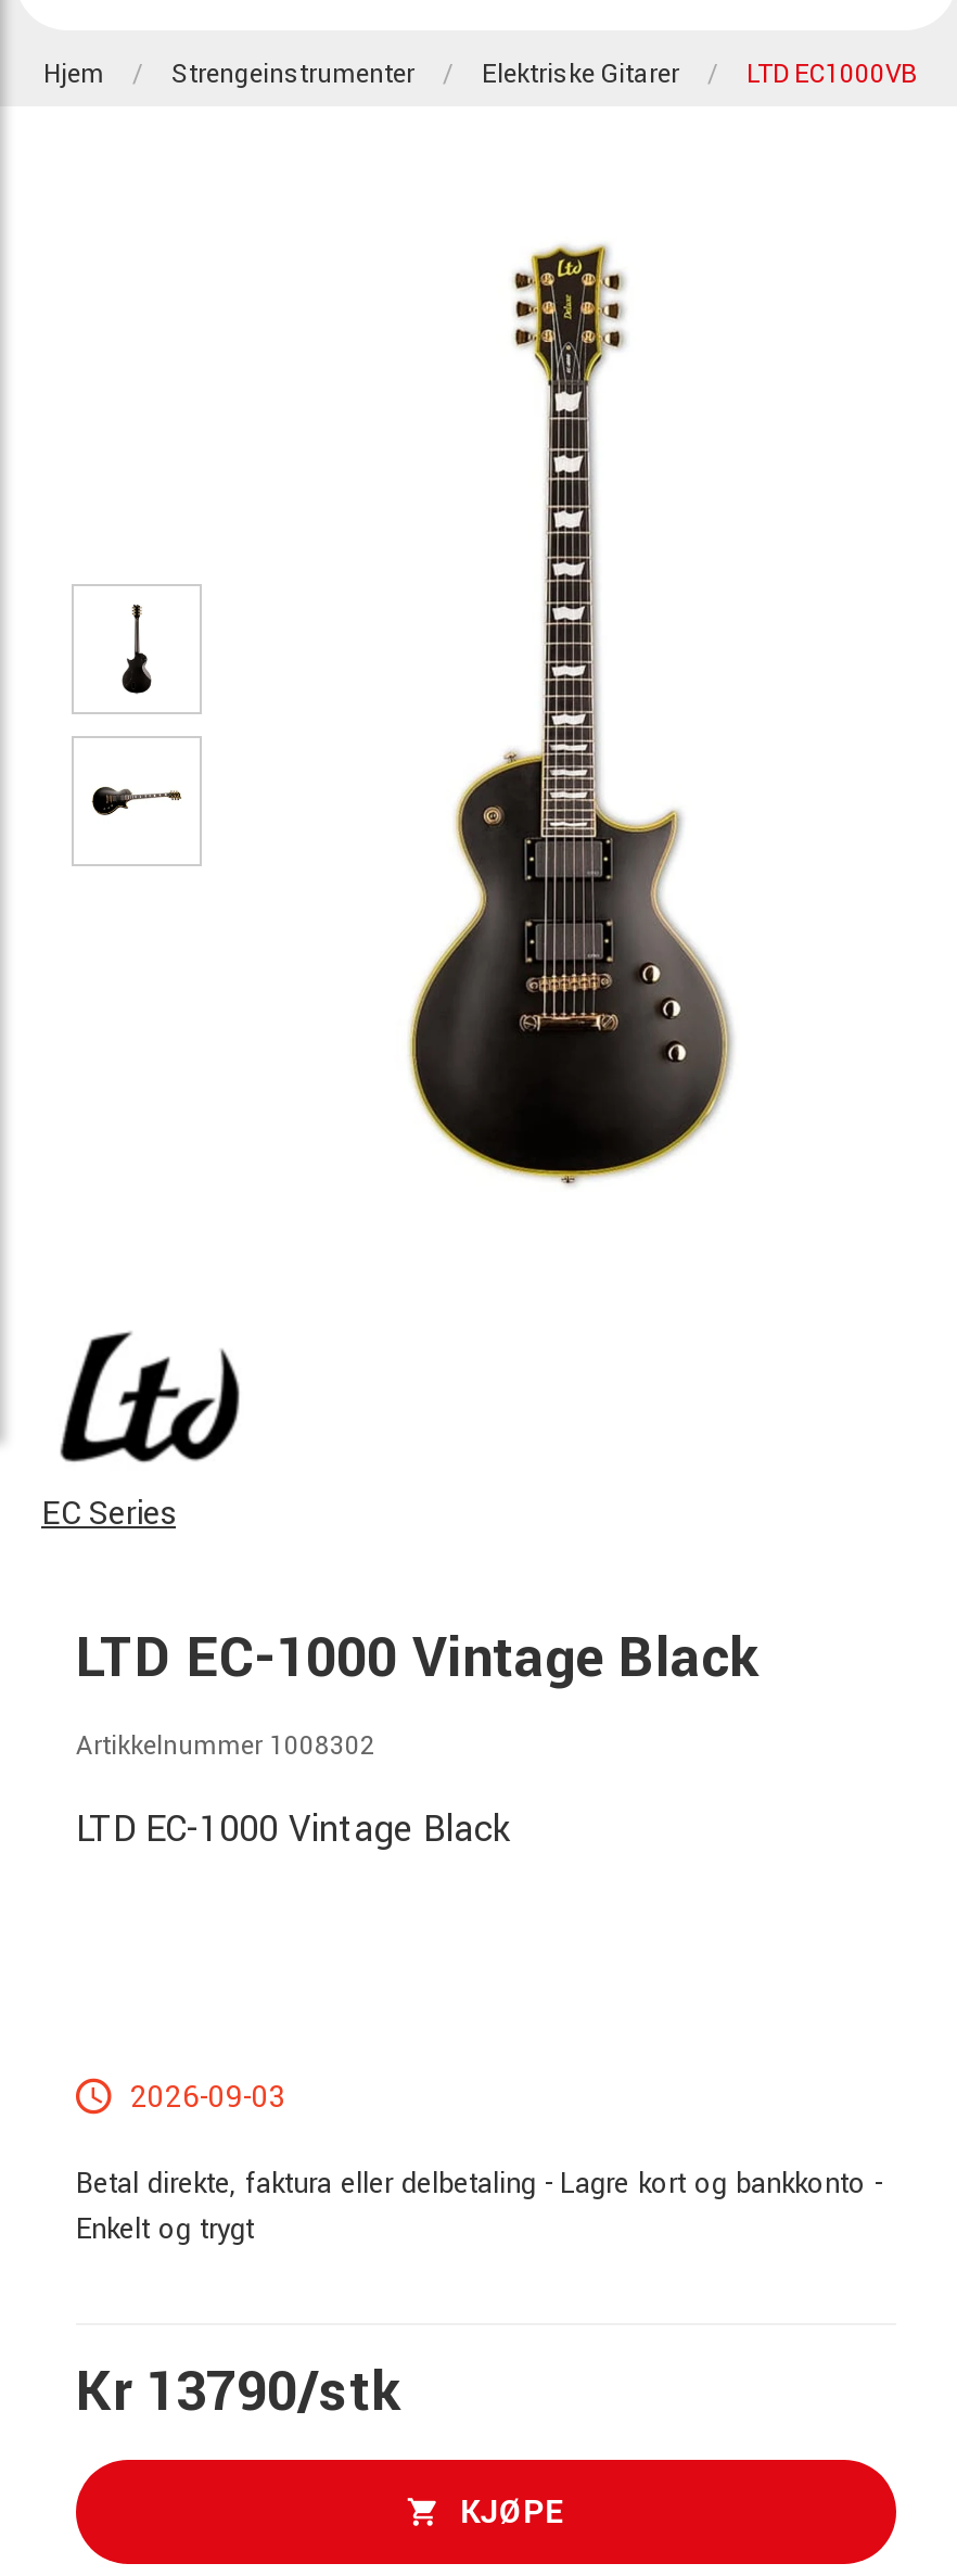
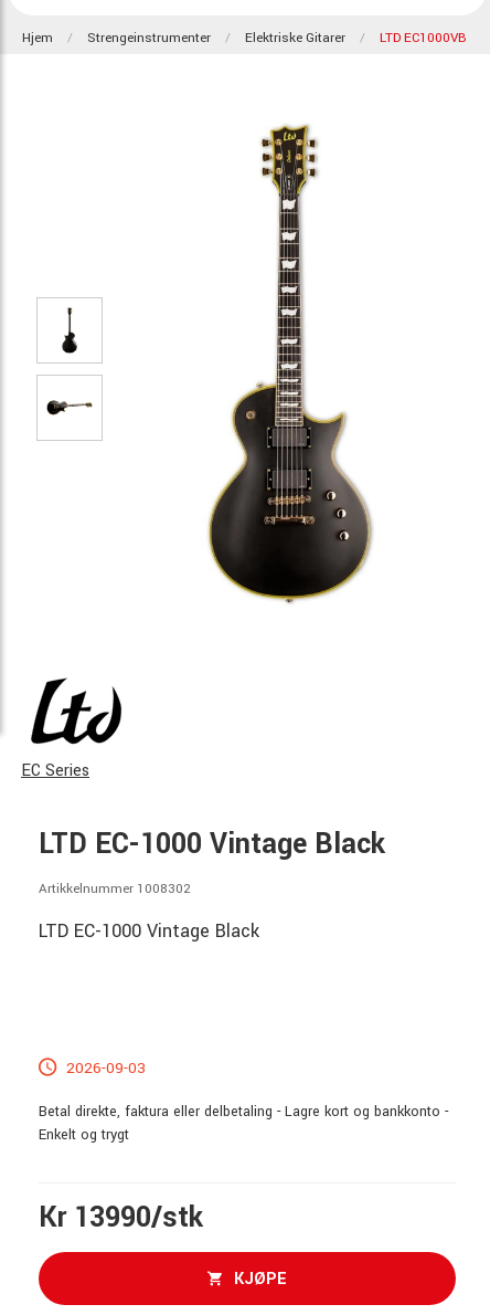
- Kr 13790/stk
+ Kr 13990/stk
